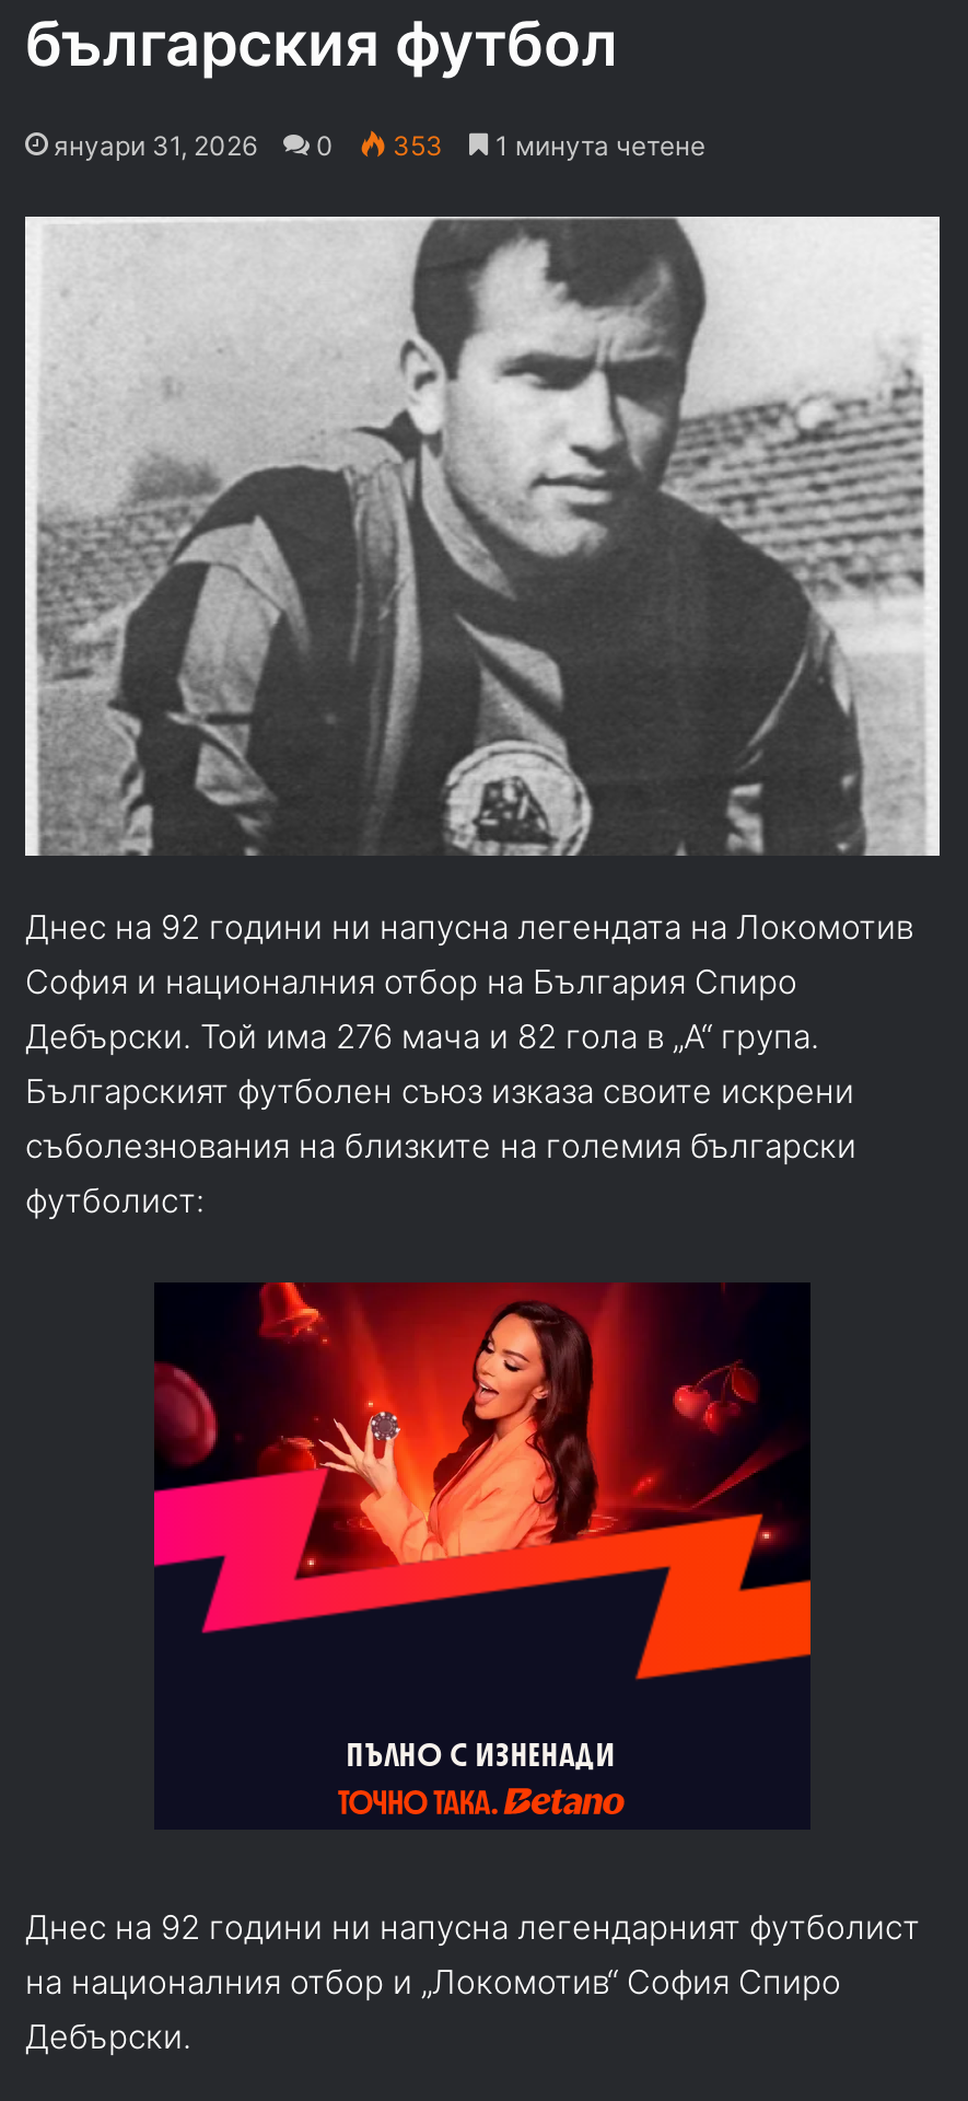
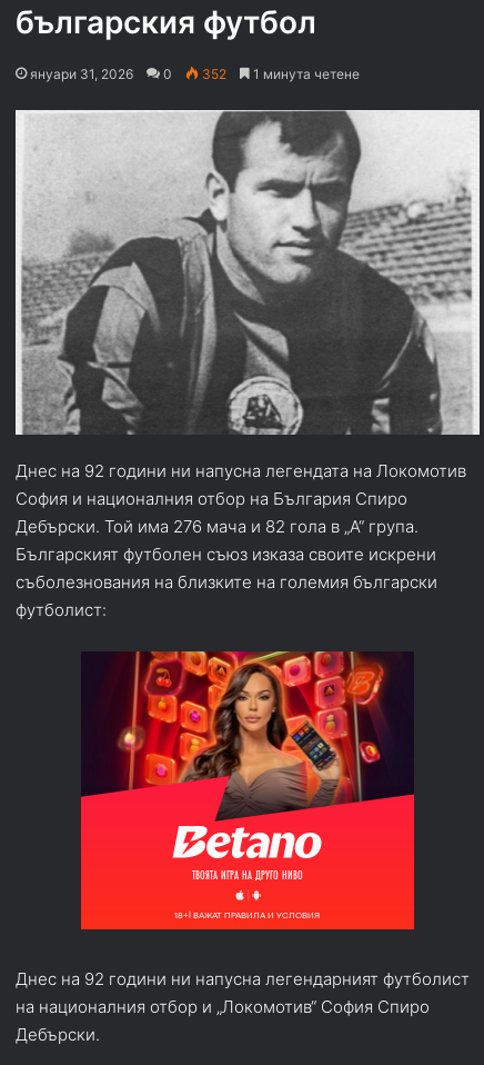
- 353
+ 352

- [image]
+ [image]
